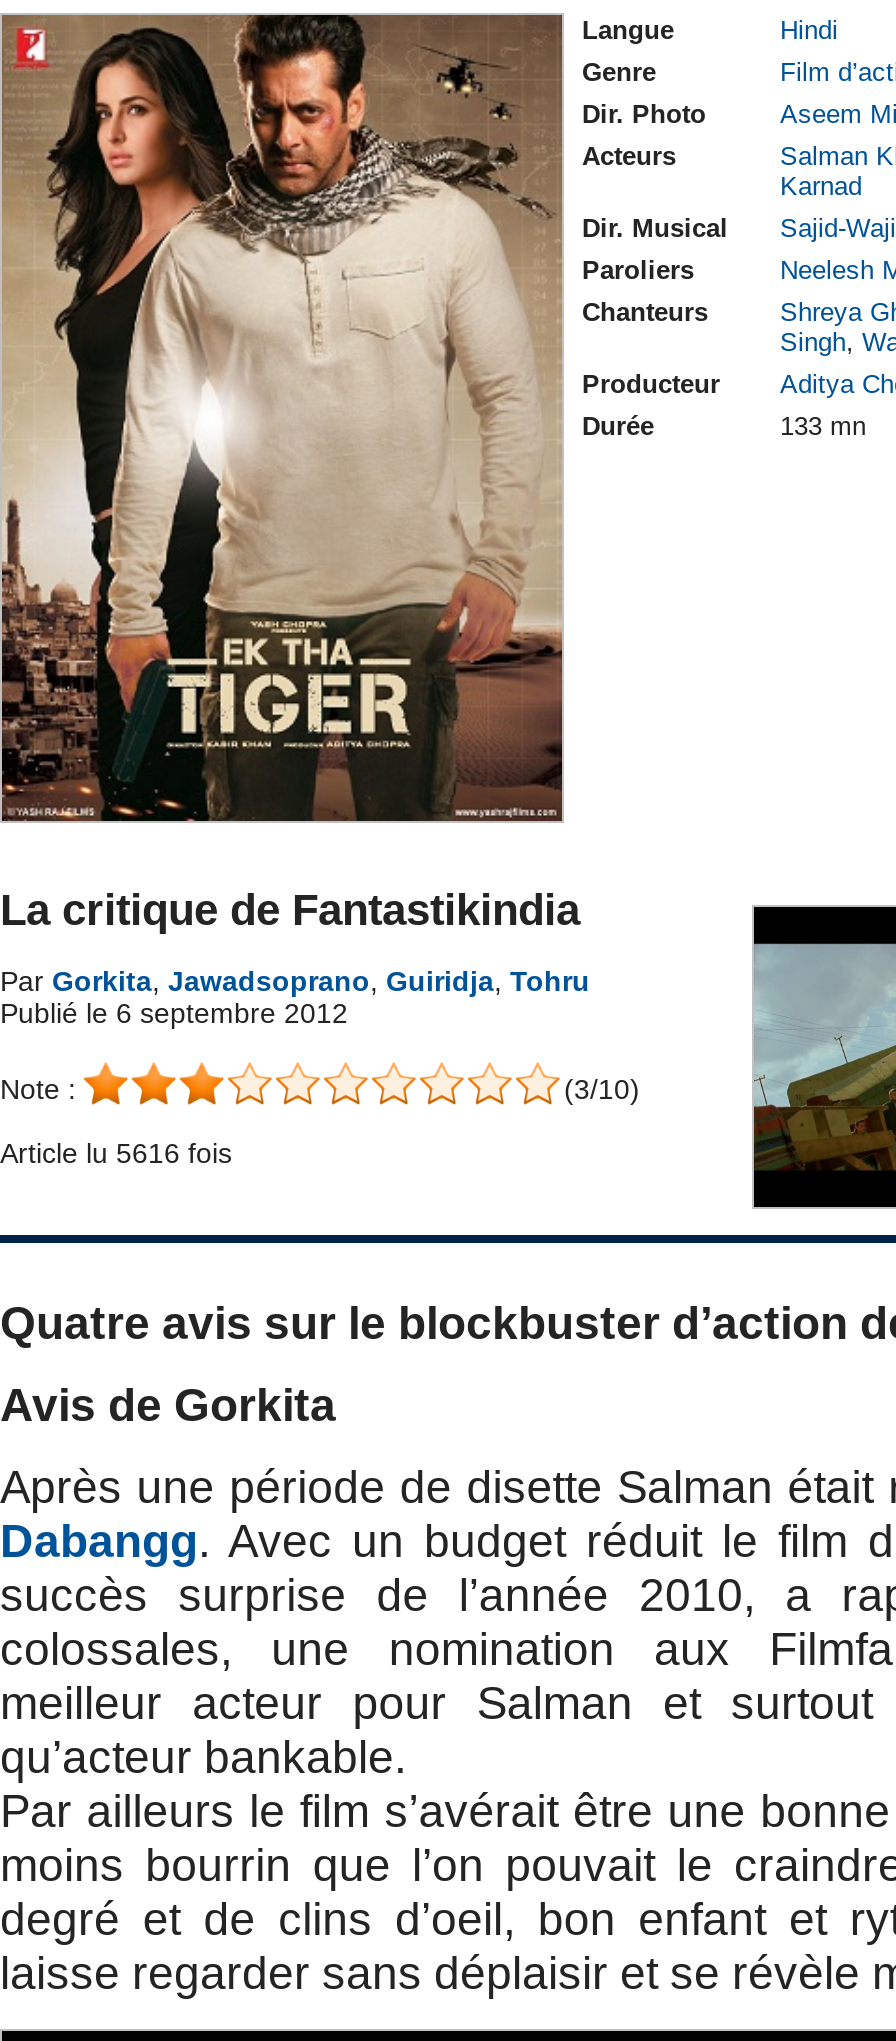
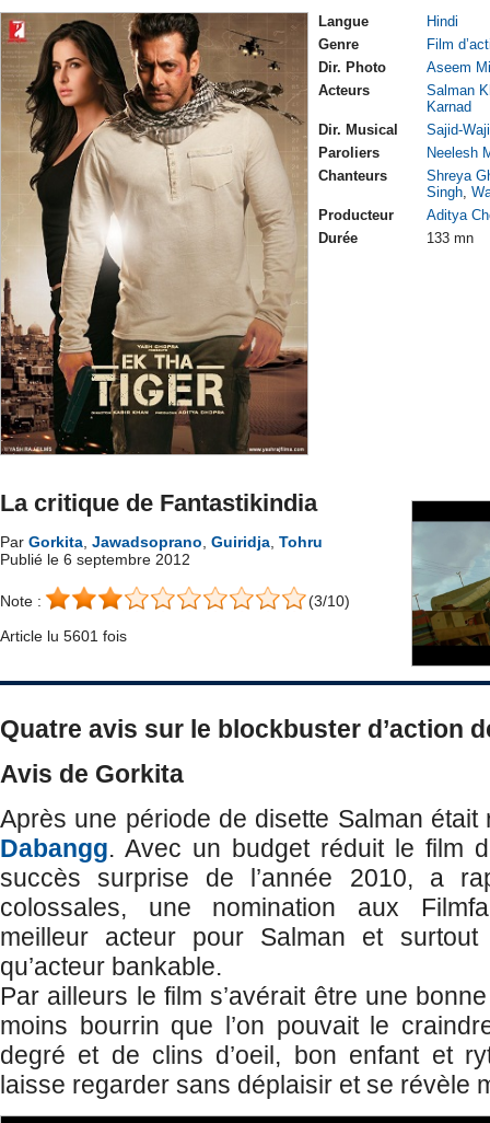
- Article lu 5616 fois
+ Article lu 5601 fois
